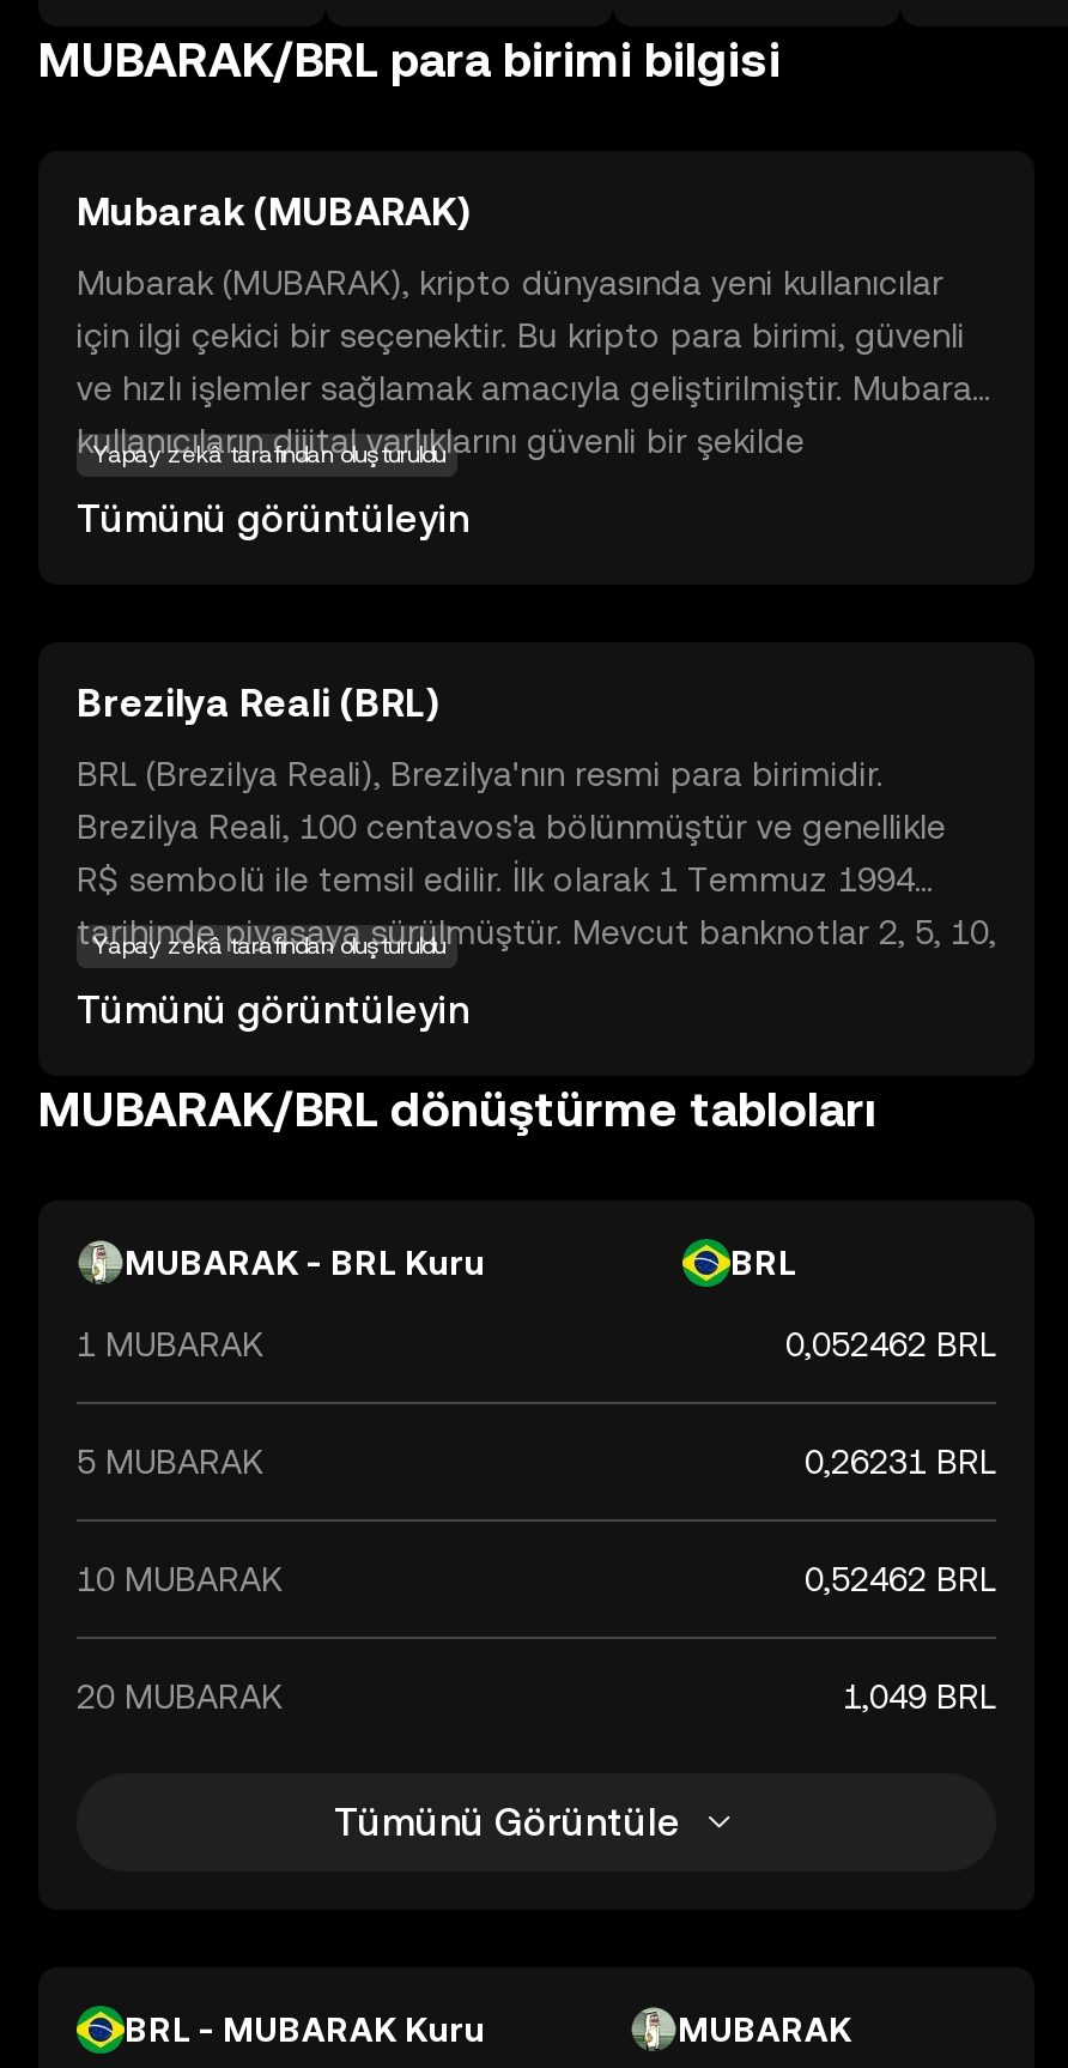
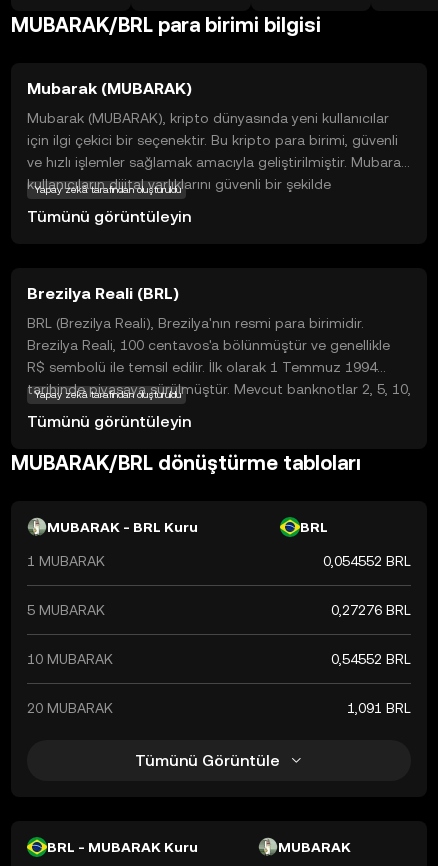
- 0,052462 BRL
+ 0,054552 BRL

- 0,26231 BRL
+ 0,27276 BRL

- 0,52462 BRL
+ 0,54552 BRL

- 1,049 BRL
+ 1,091 BRL
